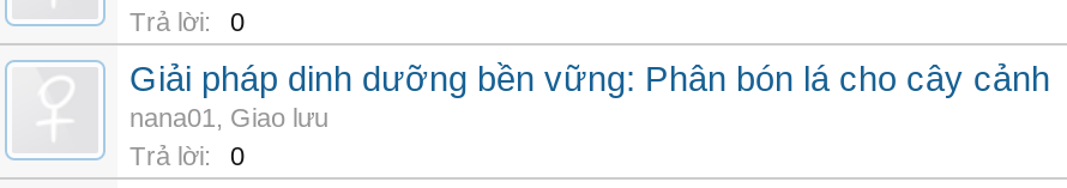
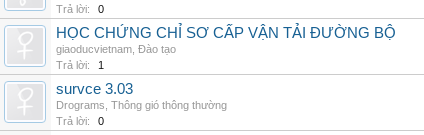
- Giải pháp dinh dưỡng bền vững: Phân bón lá cho cây cảnh
- nana01, Giao lưu
+ HỌC CHỨNG CHỈ SƠ CẤP VẬN TẢI ĐƯỜNG BỘ
+ giaoducvietnam, Đào tạo
+ Trả lời:
+ 1
+ survce 3.03
+ Drograms, Thông gió thông thường
